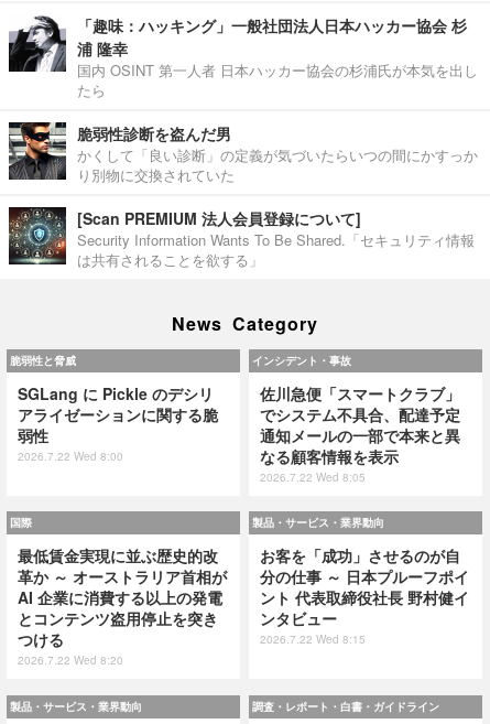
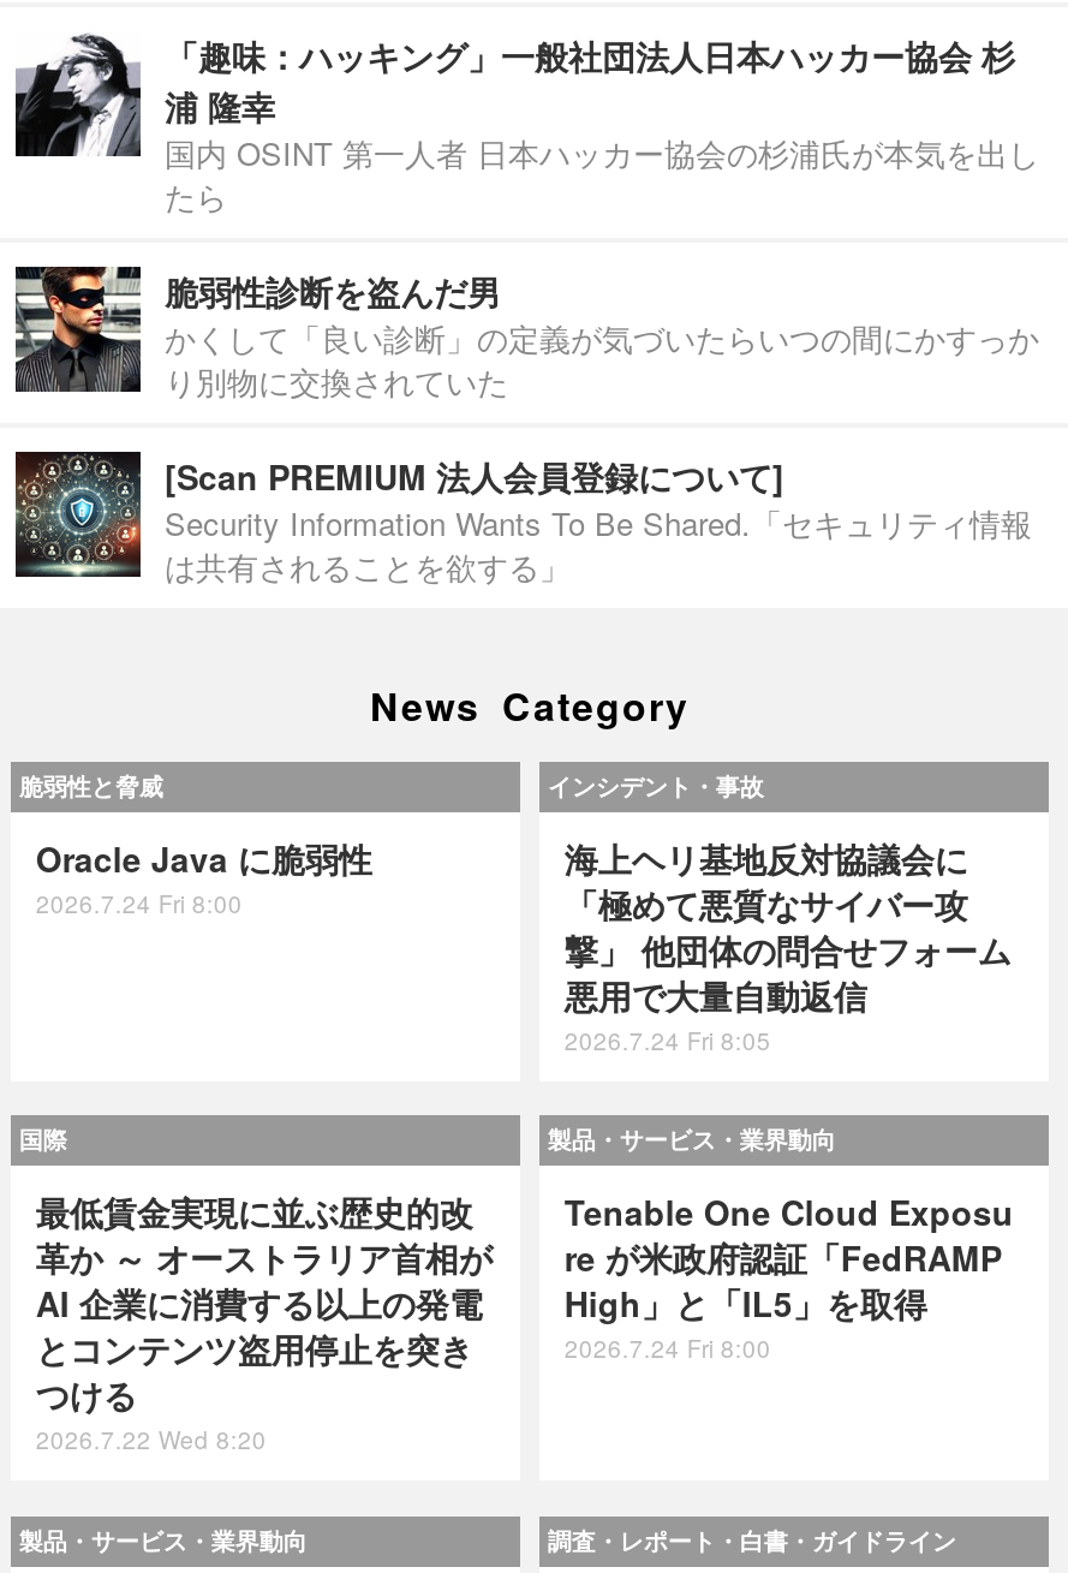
- SGLang に Pickle のデシリ
- アライゼーションに関する脆
- 弱性
- 2026.7.22 Wed 8:00
+ Oracle Java に脆弱性
+ 2026.7.24 Fri 8:00

- 佐川急便「スマートクラブ」
- でシステム不具合、配達予定
- 通知メールの一部で本来と異
- なる顧客情報を表示
- 2026.7.22 Wed 8:05
+ 海上ヘリ基地反対協議会に
+ 「極めて悪質なサイバー攻
+ 撃」 他団体の問合せフォーム
+ 悪用で大量自動返信
+ 2026.7.24 Fri 8:05

- お客を「成功」させるのが自
- 分の仕事 ～ 日本プルーフポイ
- ント 代表取締役社長 野村健イ
- ンタビュー
- 2026.7.22 Wed 8:15
+ Tenable One Cloud Exposu
+ re が米政府認証「FedRAMP
+ High」と「IL5」を取得
+ 2026.7.24 Fri 8:00
